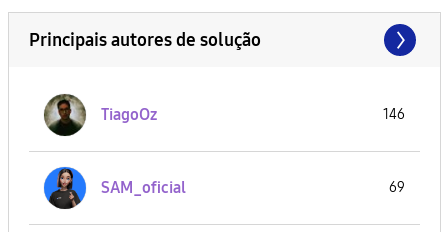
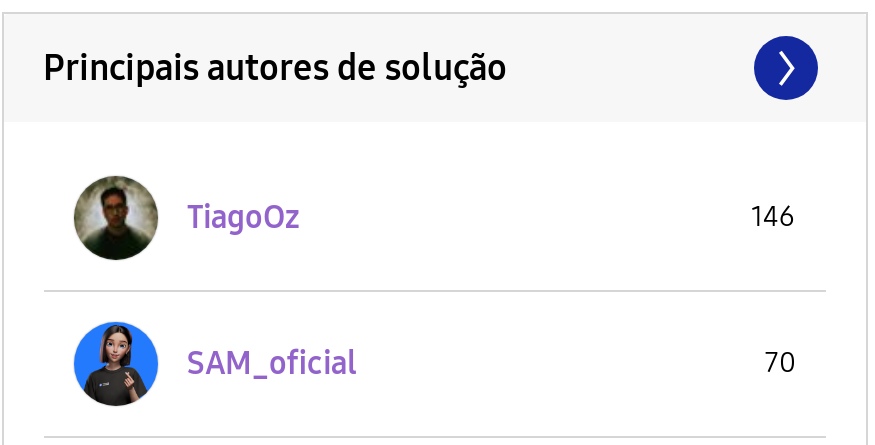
- 69
+ 70
